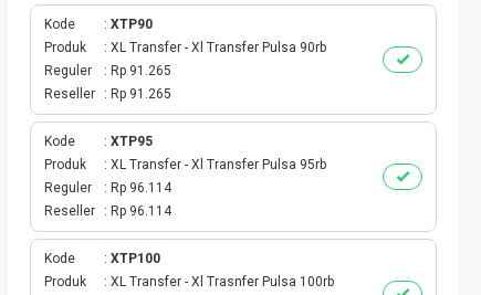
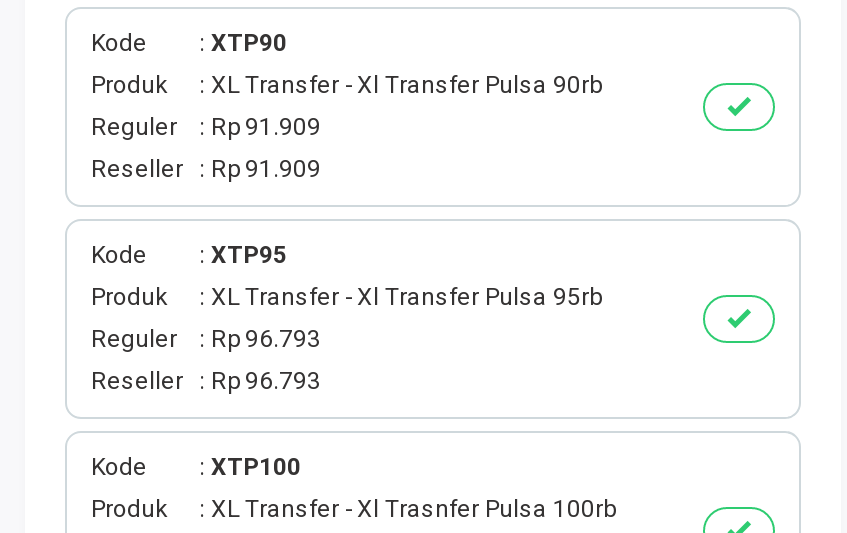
- Reguler Rp 91.265
+ Reguler Rp 91.909

- Reseller Rp 91.265
+ Reseller Rp 91.909

- Reguler Rp 96.114
+ Reguler Rp 96.793

- Reseller Rp 96.114
+ Reseller Rp 96.793
